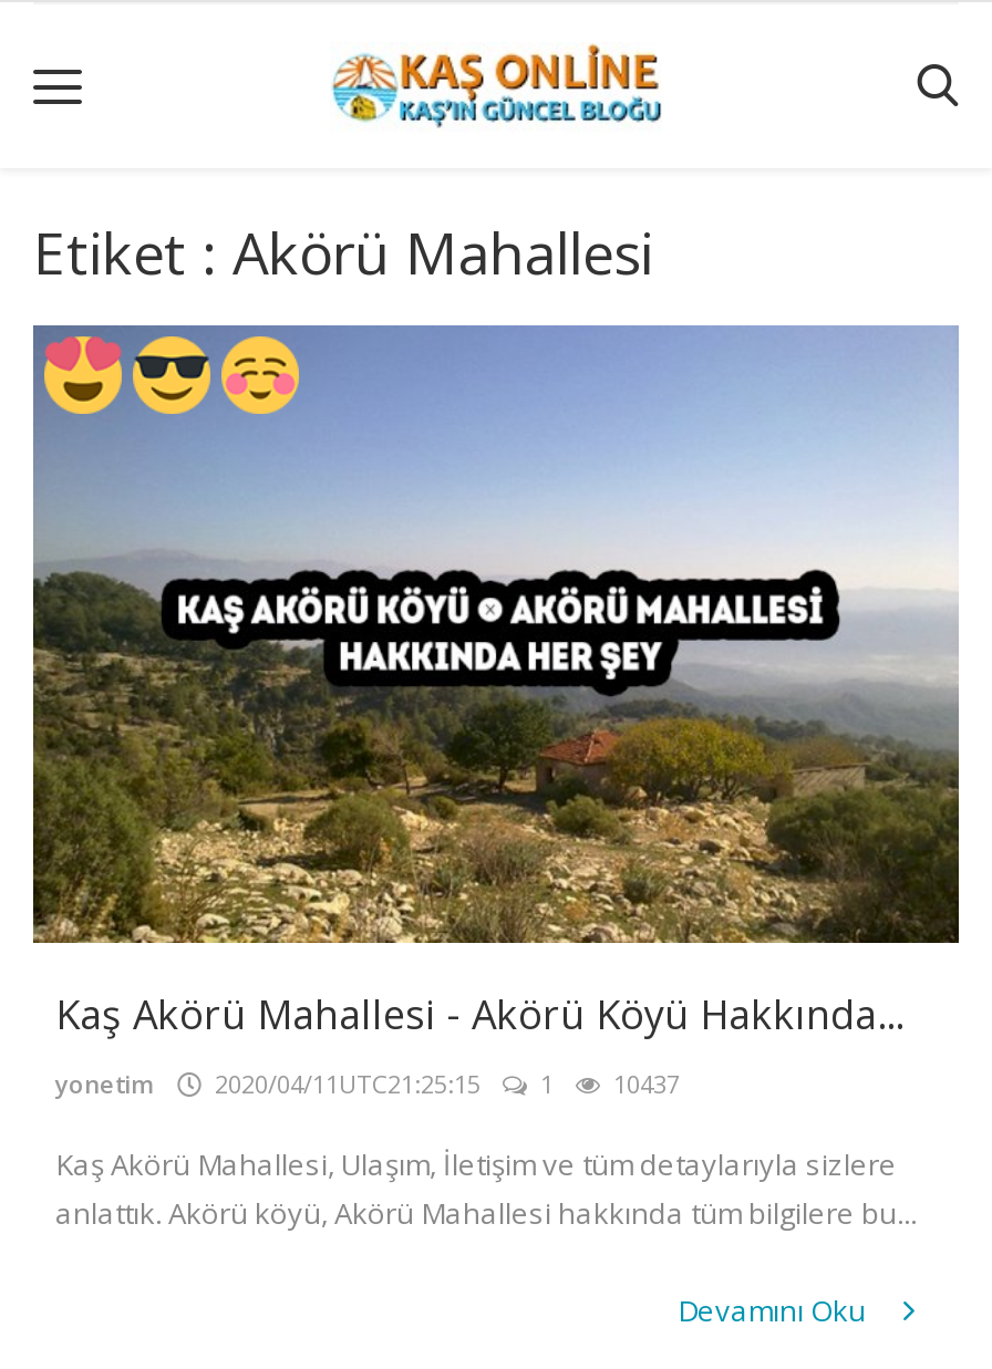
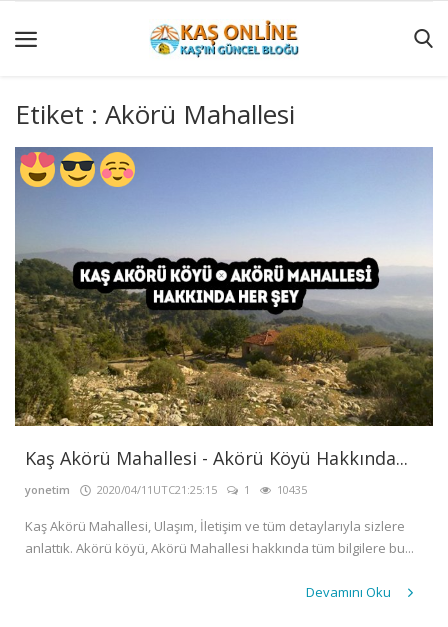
- 10437
+ 10435
